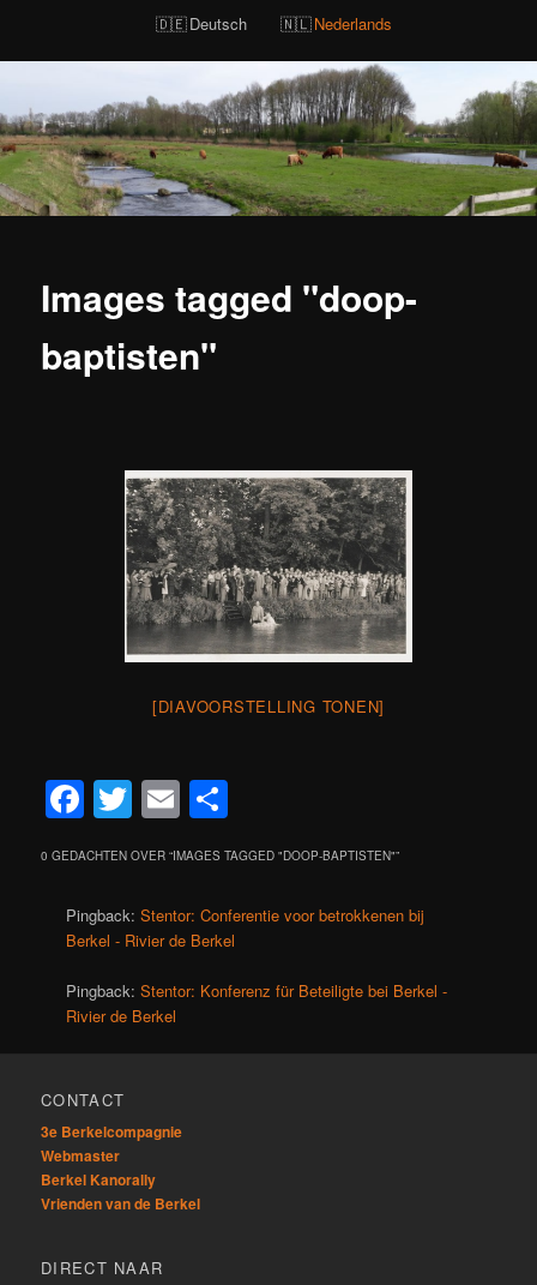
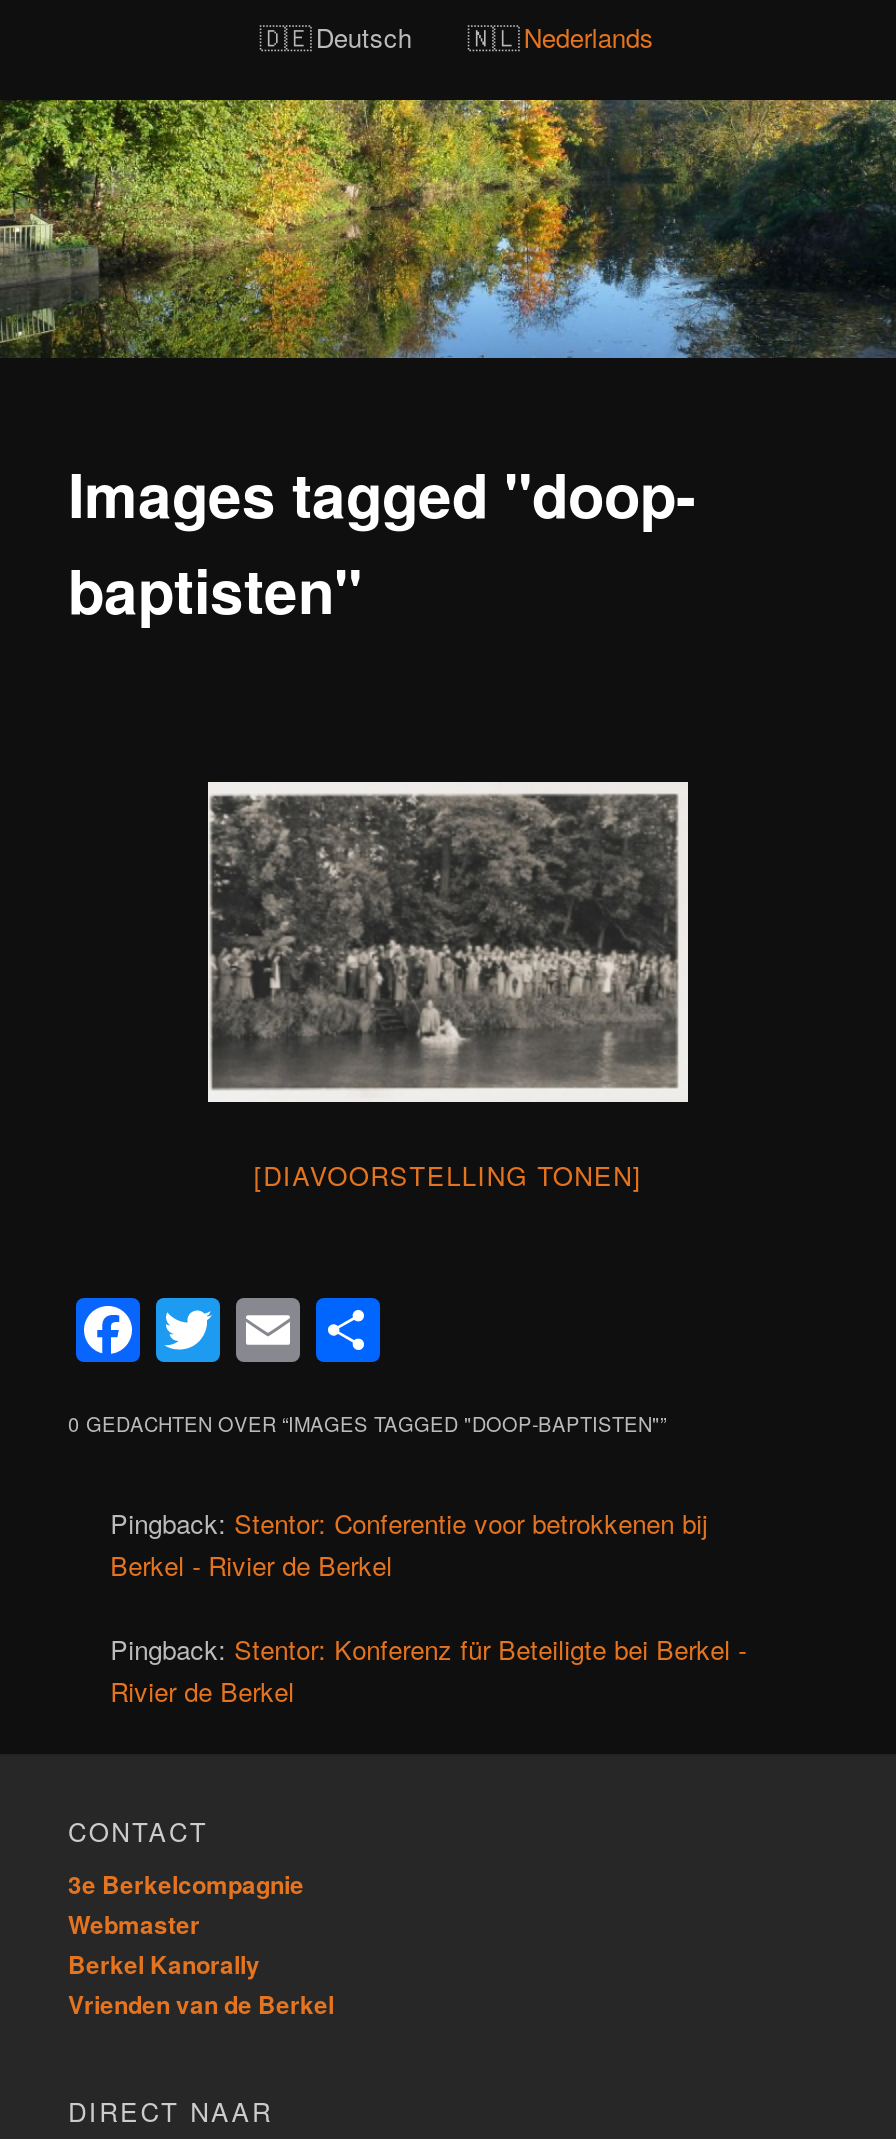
- [image]
+ [image]
